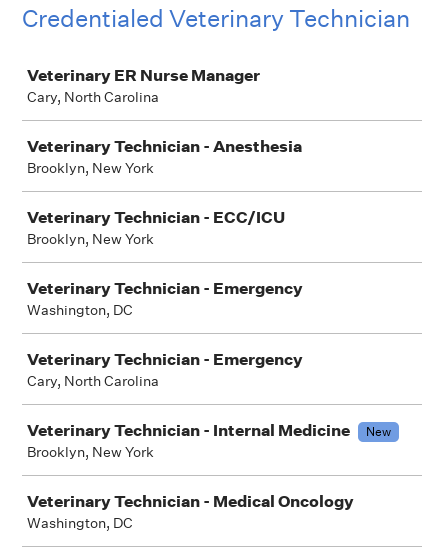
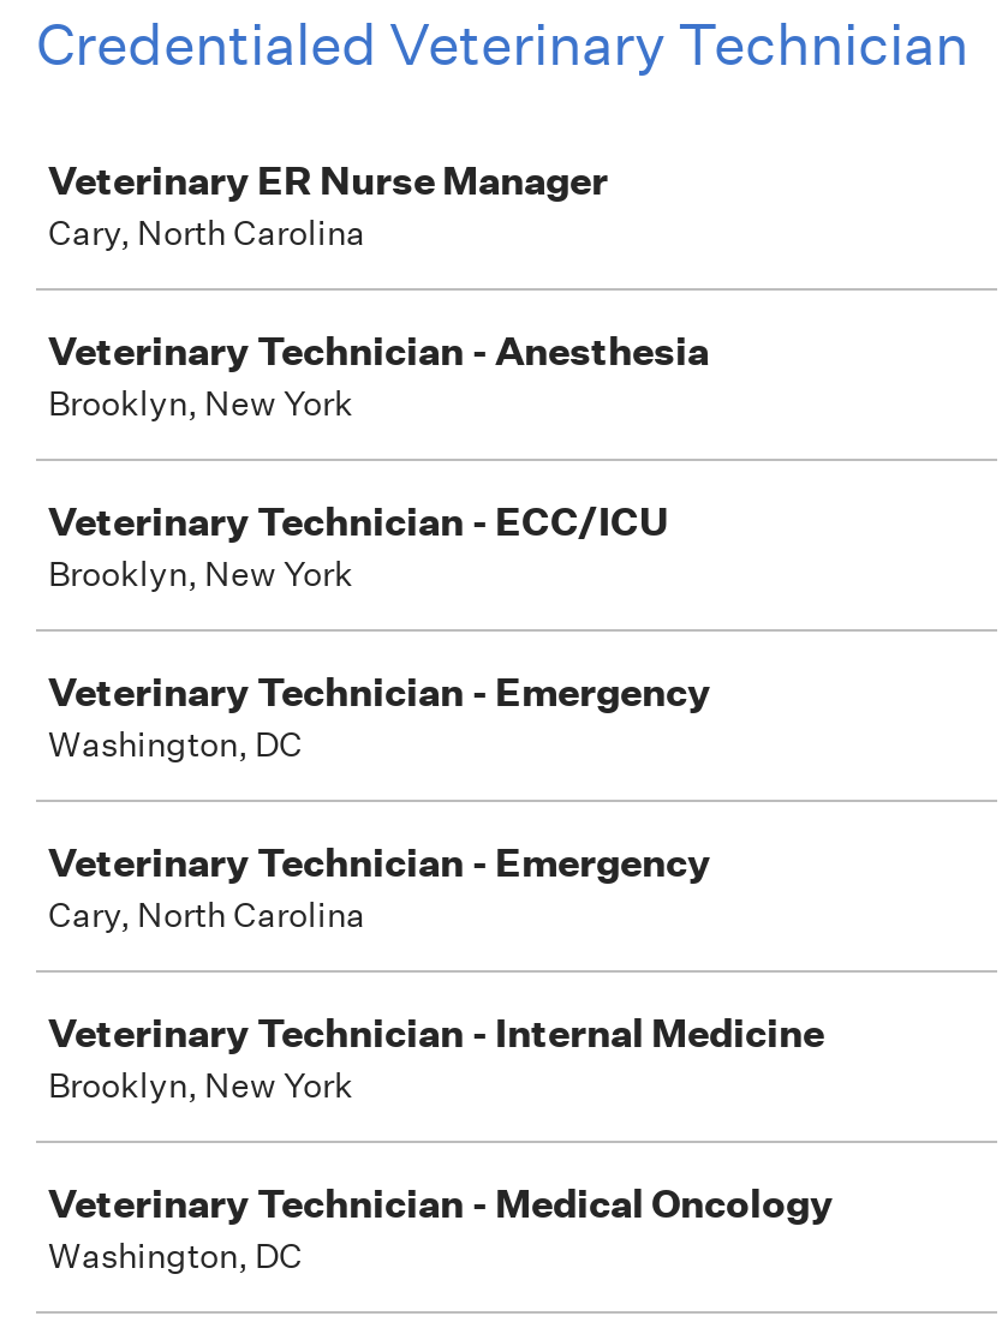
- New
